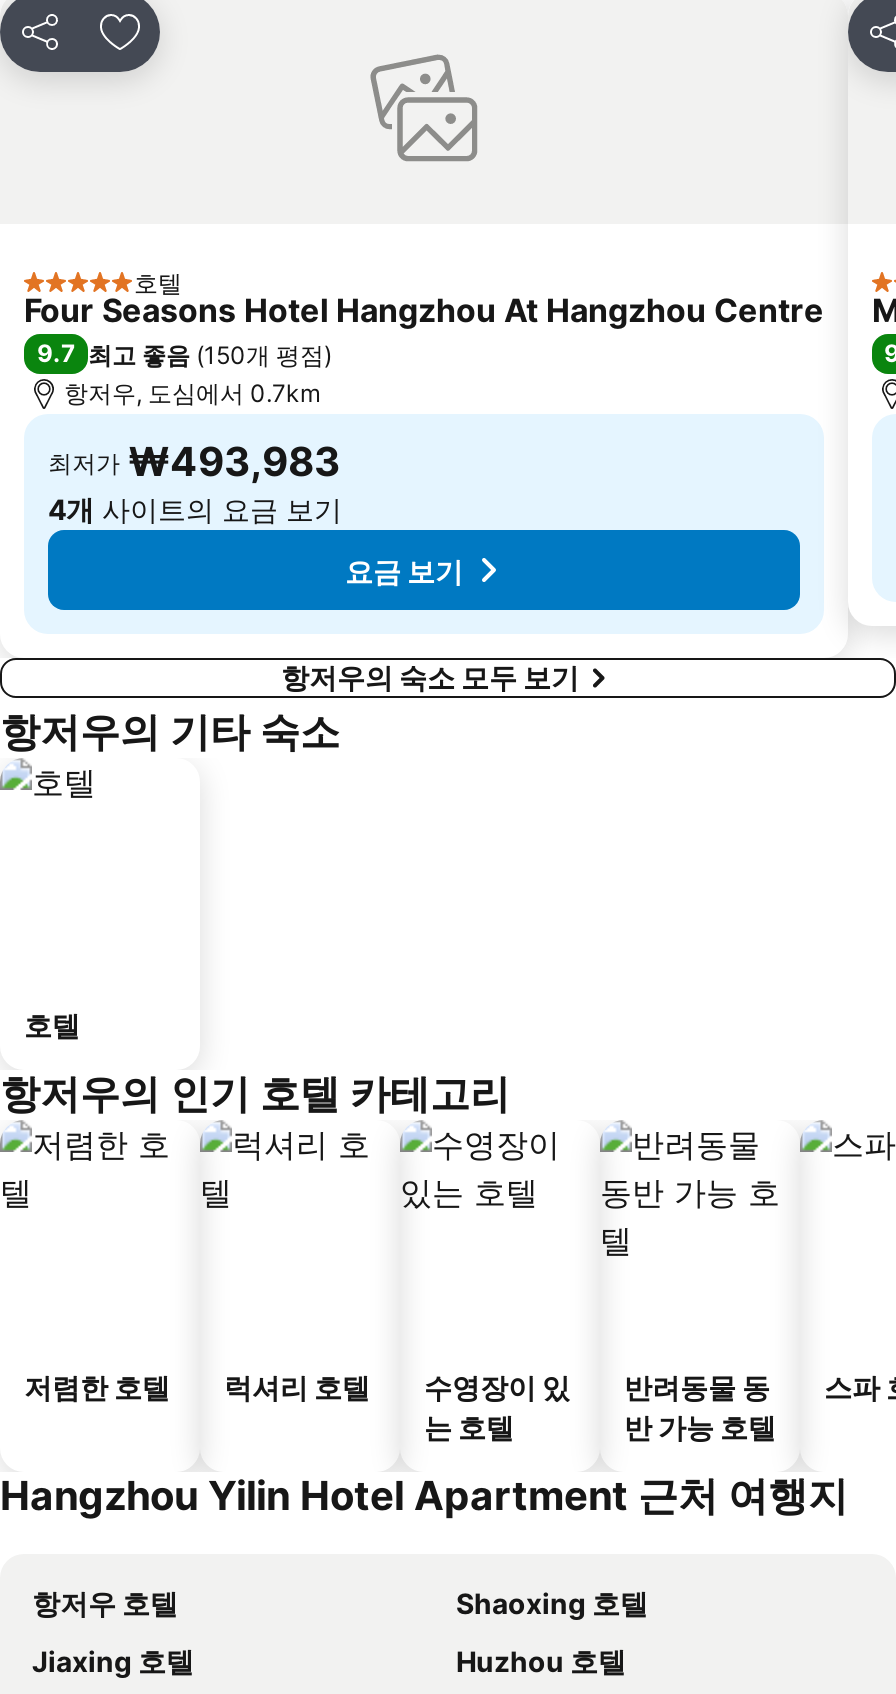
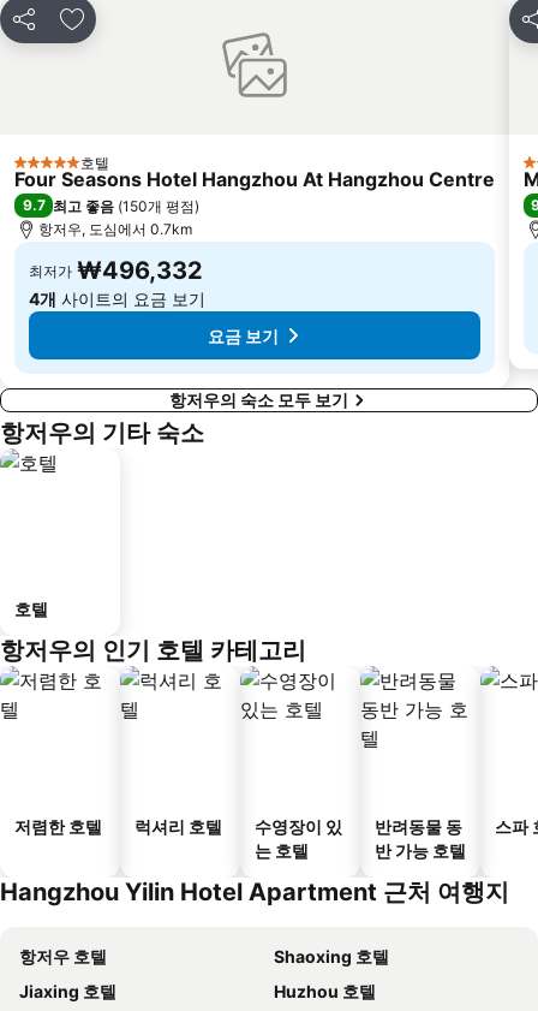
- 최저가 ₩493,983
+ 최저가 ₩496,332
